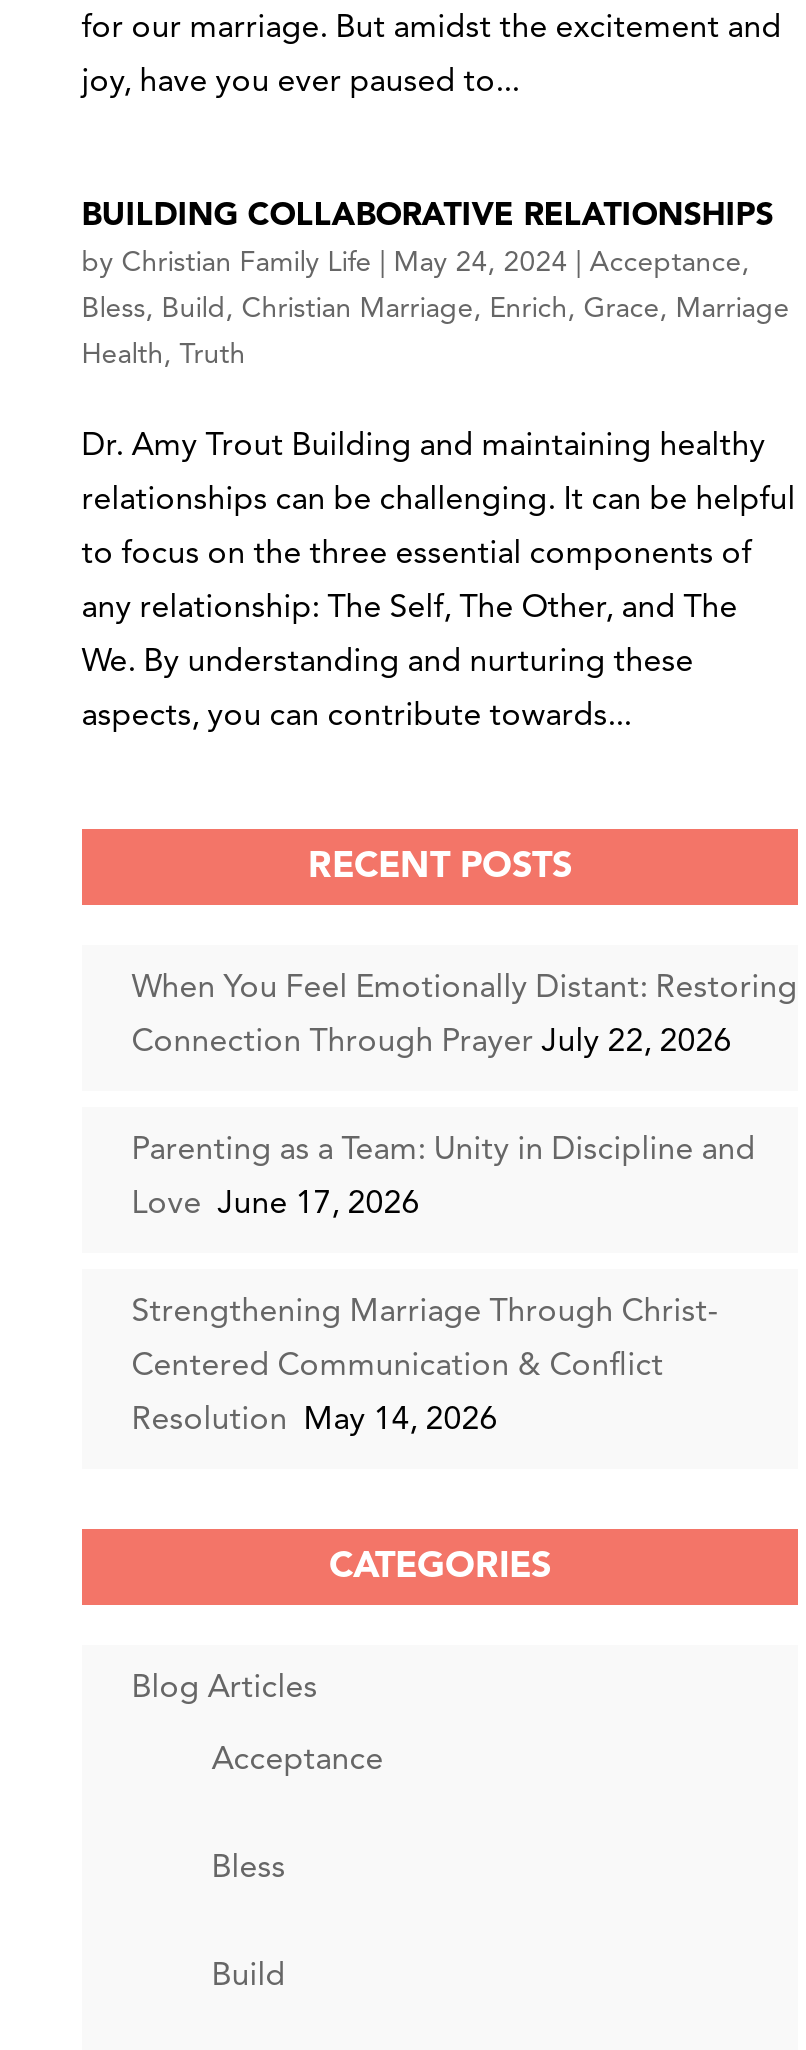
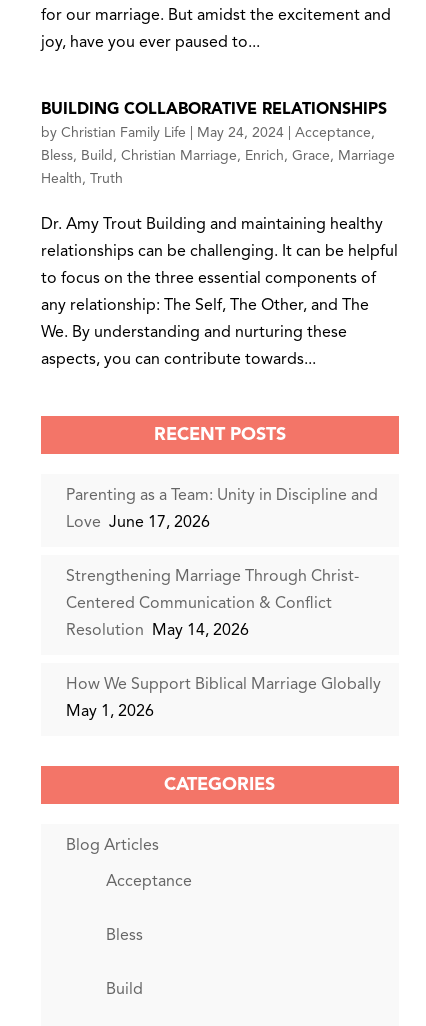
- When You Feel Emotionally Distant: Restoring
- Connection Through Prayer July 22, 2026

moved up: Parenting as a Team: Unity in Discipline and | Love June 17, 2026 | Strengthening Marriage Through Christ- | Centered Communication & Conflict | Resolution May 14, 2026

+ How We Support Biblical Marriage Globally
+ May 1, 2026
